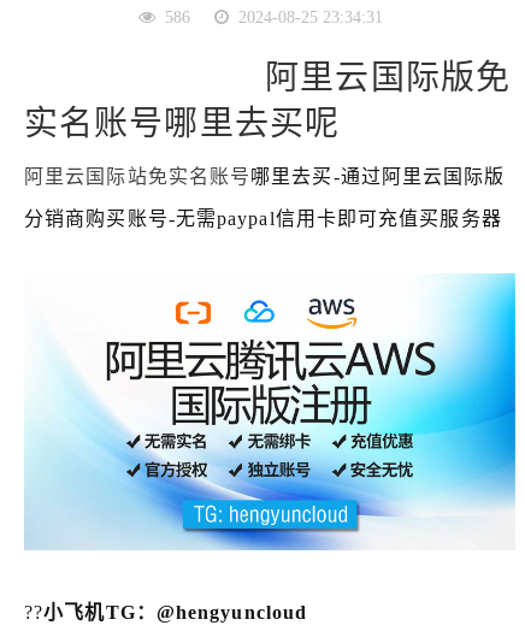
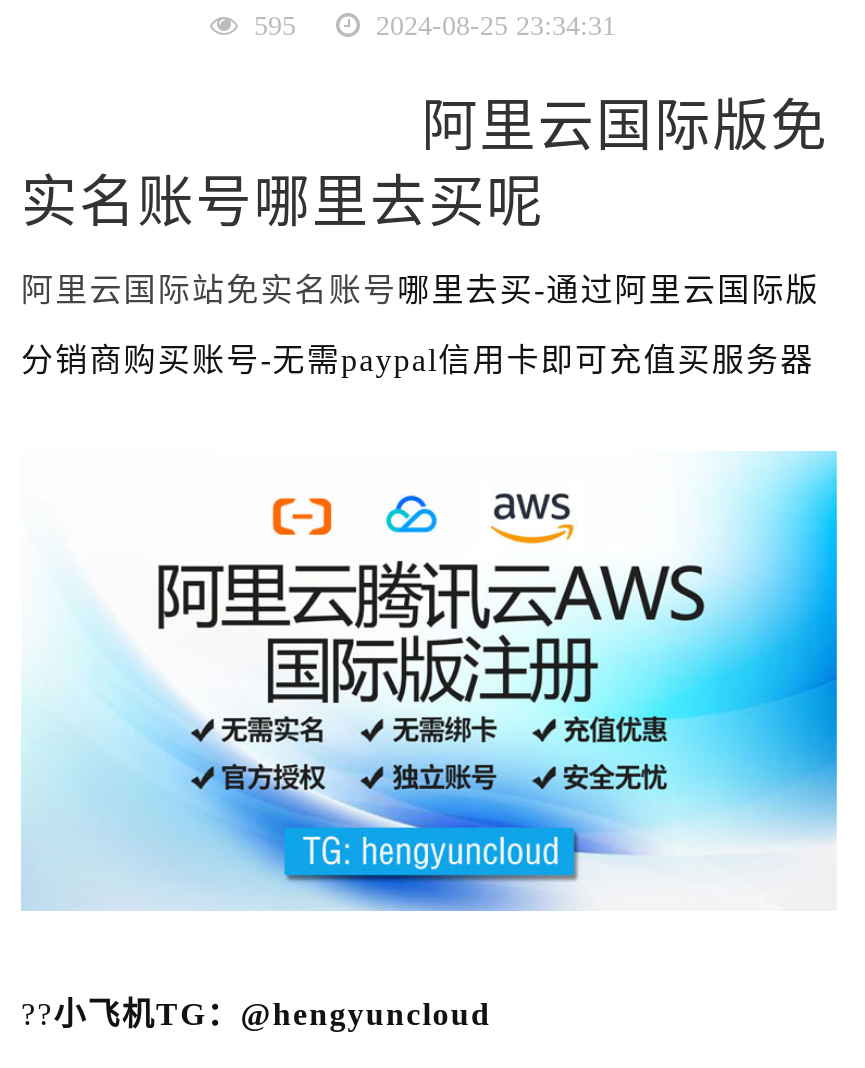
- 586
+ 595
